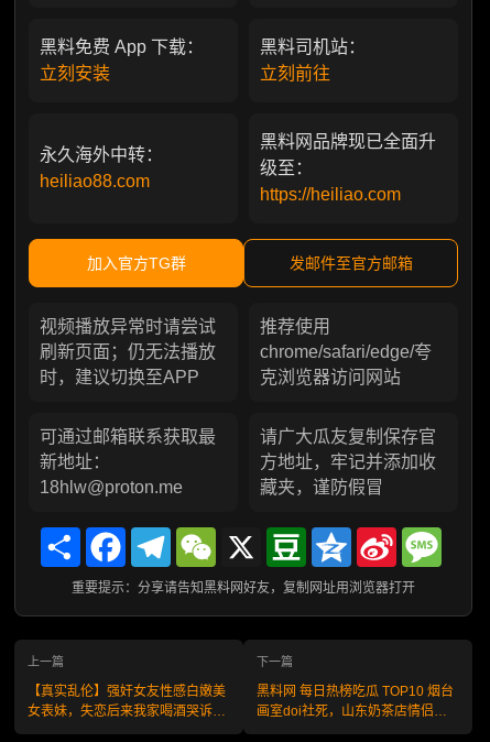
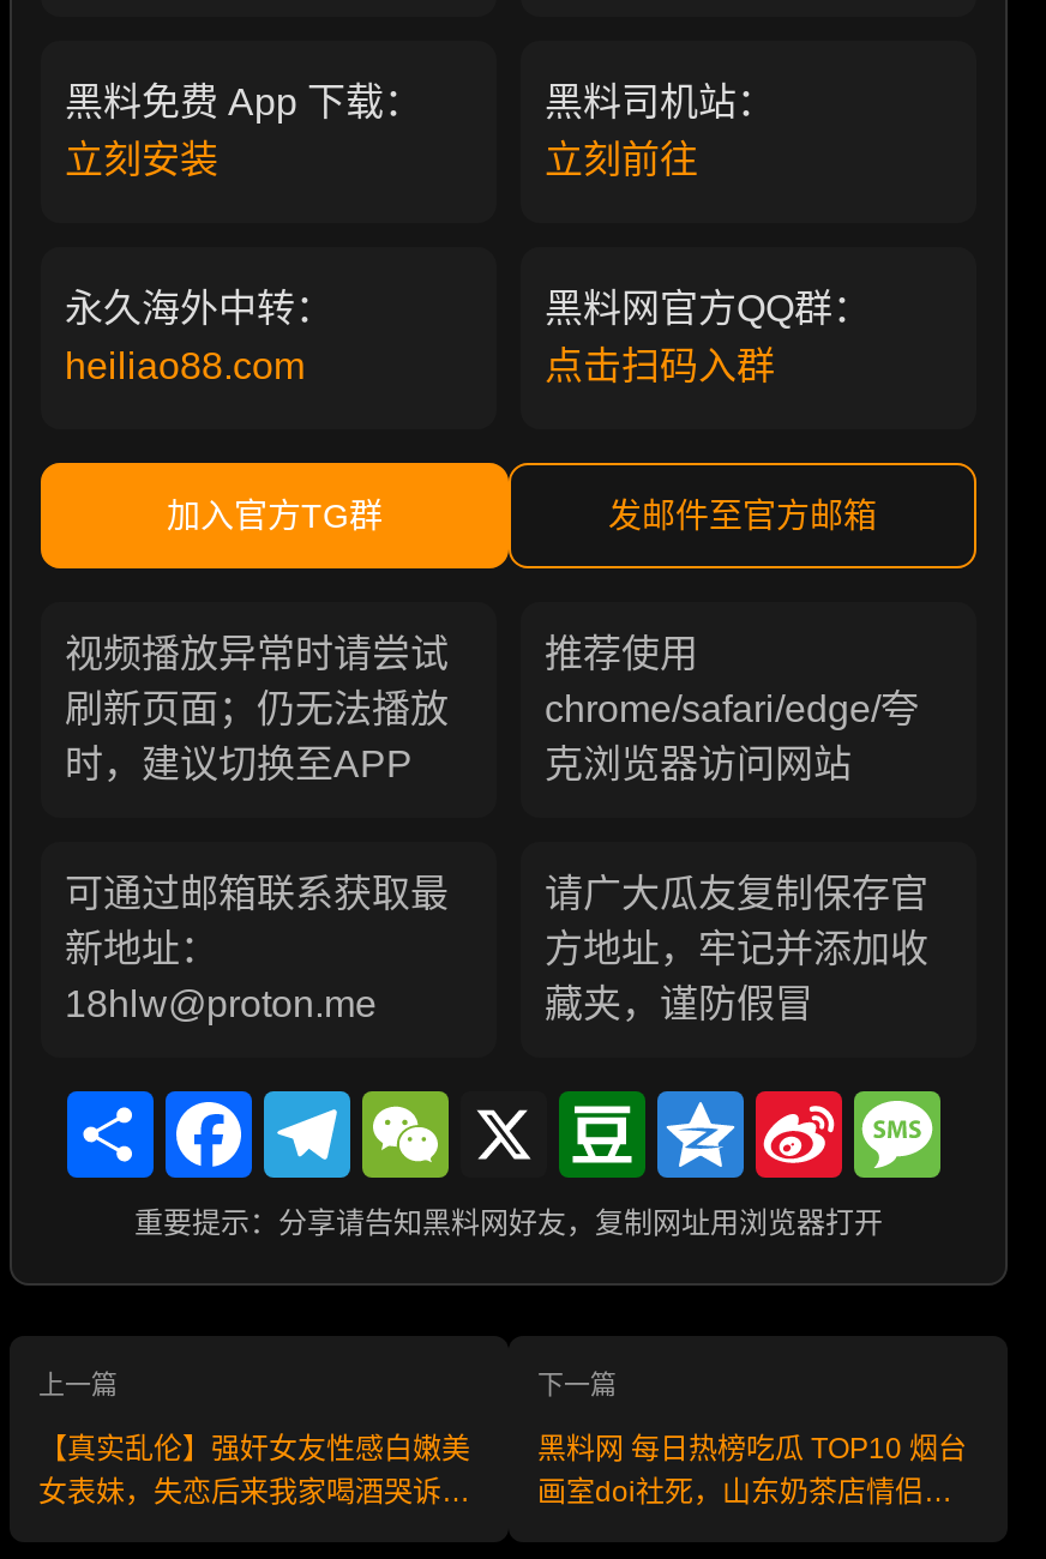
- 黑料网品牌现已全面升
- 级至：
- https://heiliao.com
+ 黑料网官方QQ群：
+ 点击扫码入群
